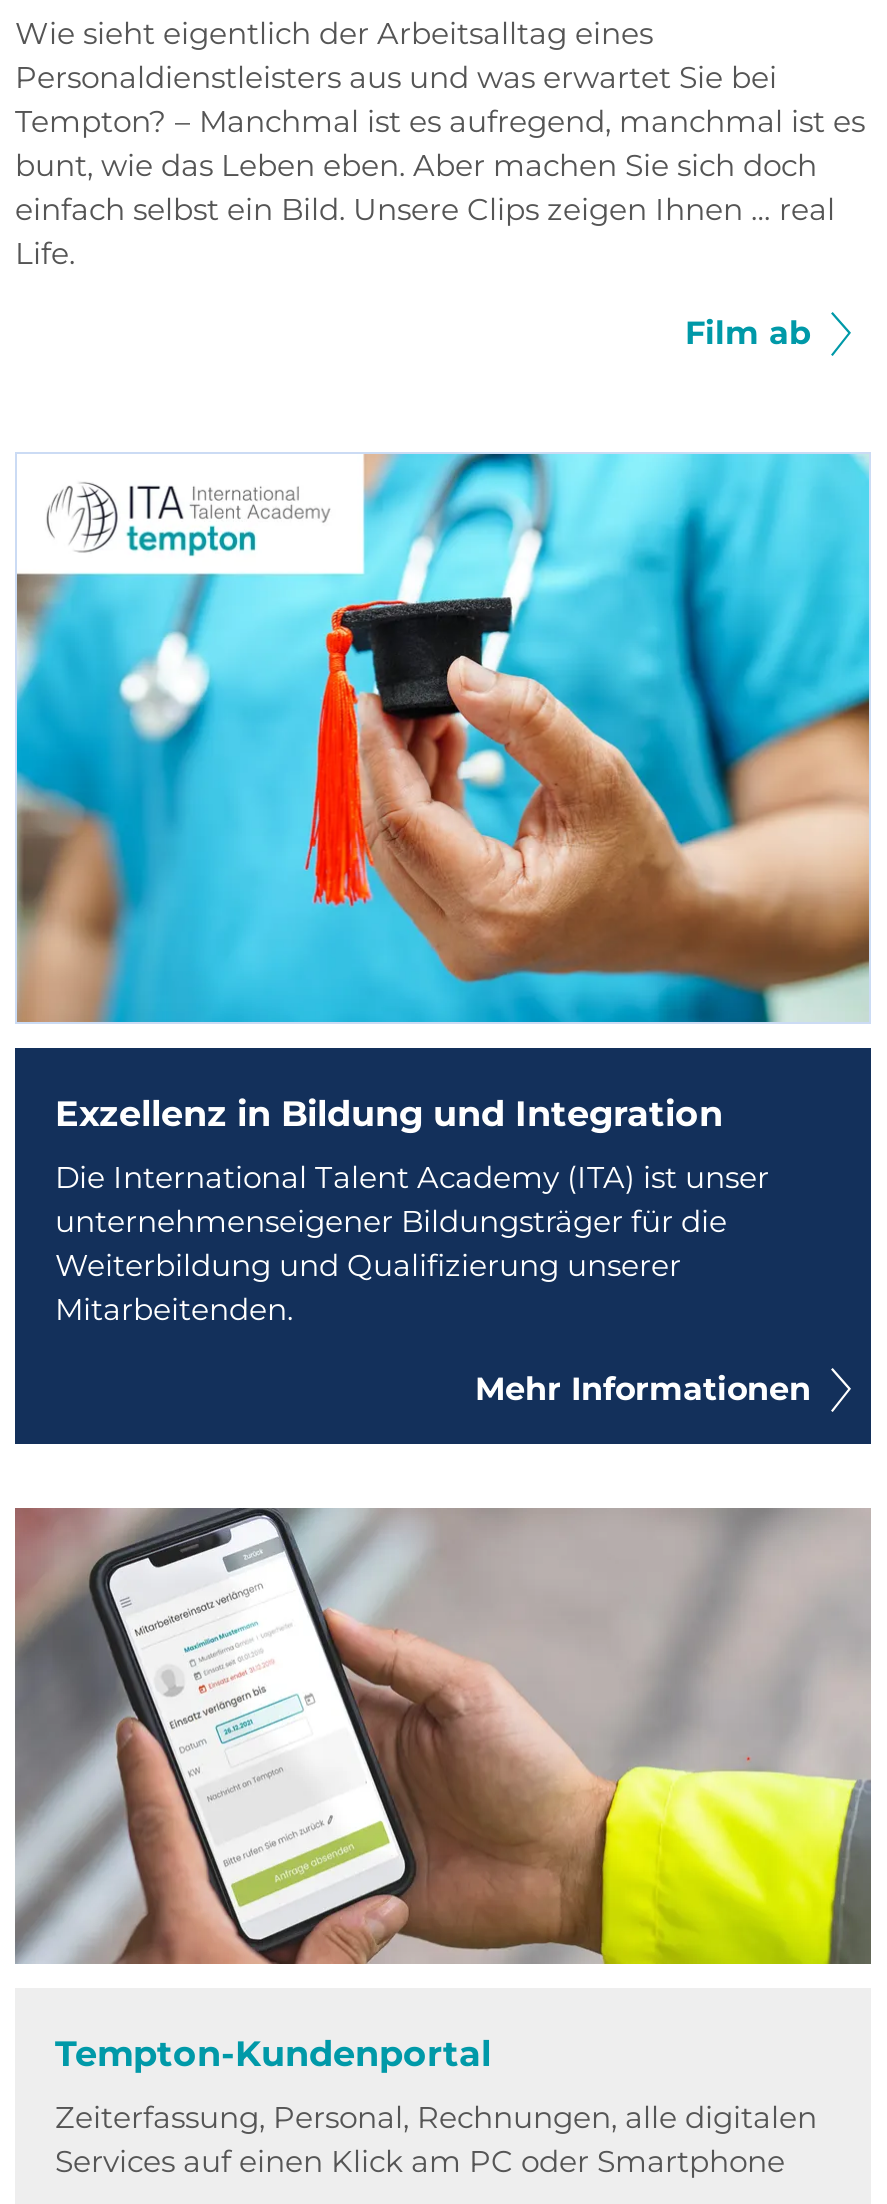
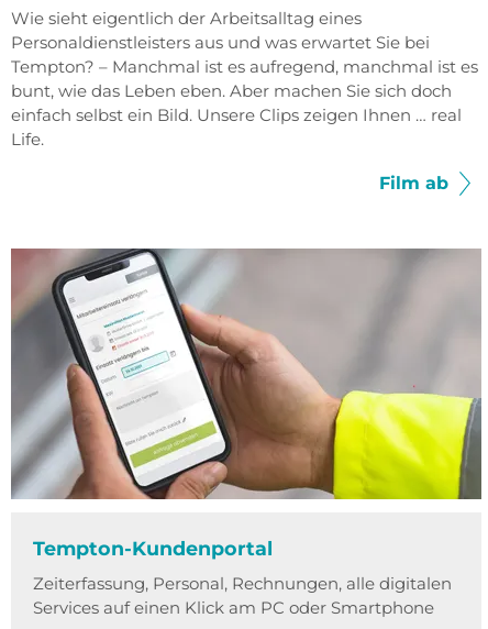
- [image]
- Exzellenz in Bildung und Integration
- Die International Talent Academy (ITA) ist unser
- unternehmenseigener Bildungsträger für die
- Weiterbildung und Qualifizierung unserer
- Mitarbeitenden.
- Mehr Informationen

- [image]
